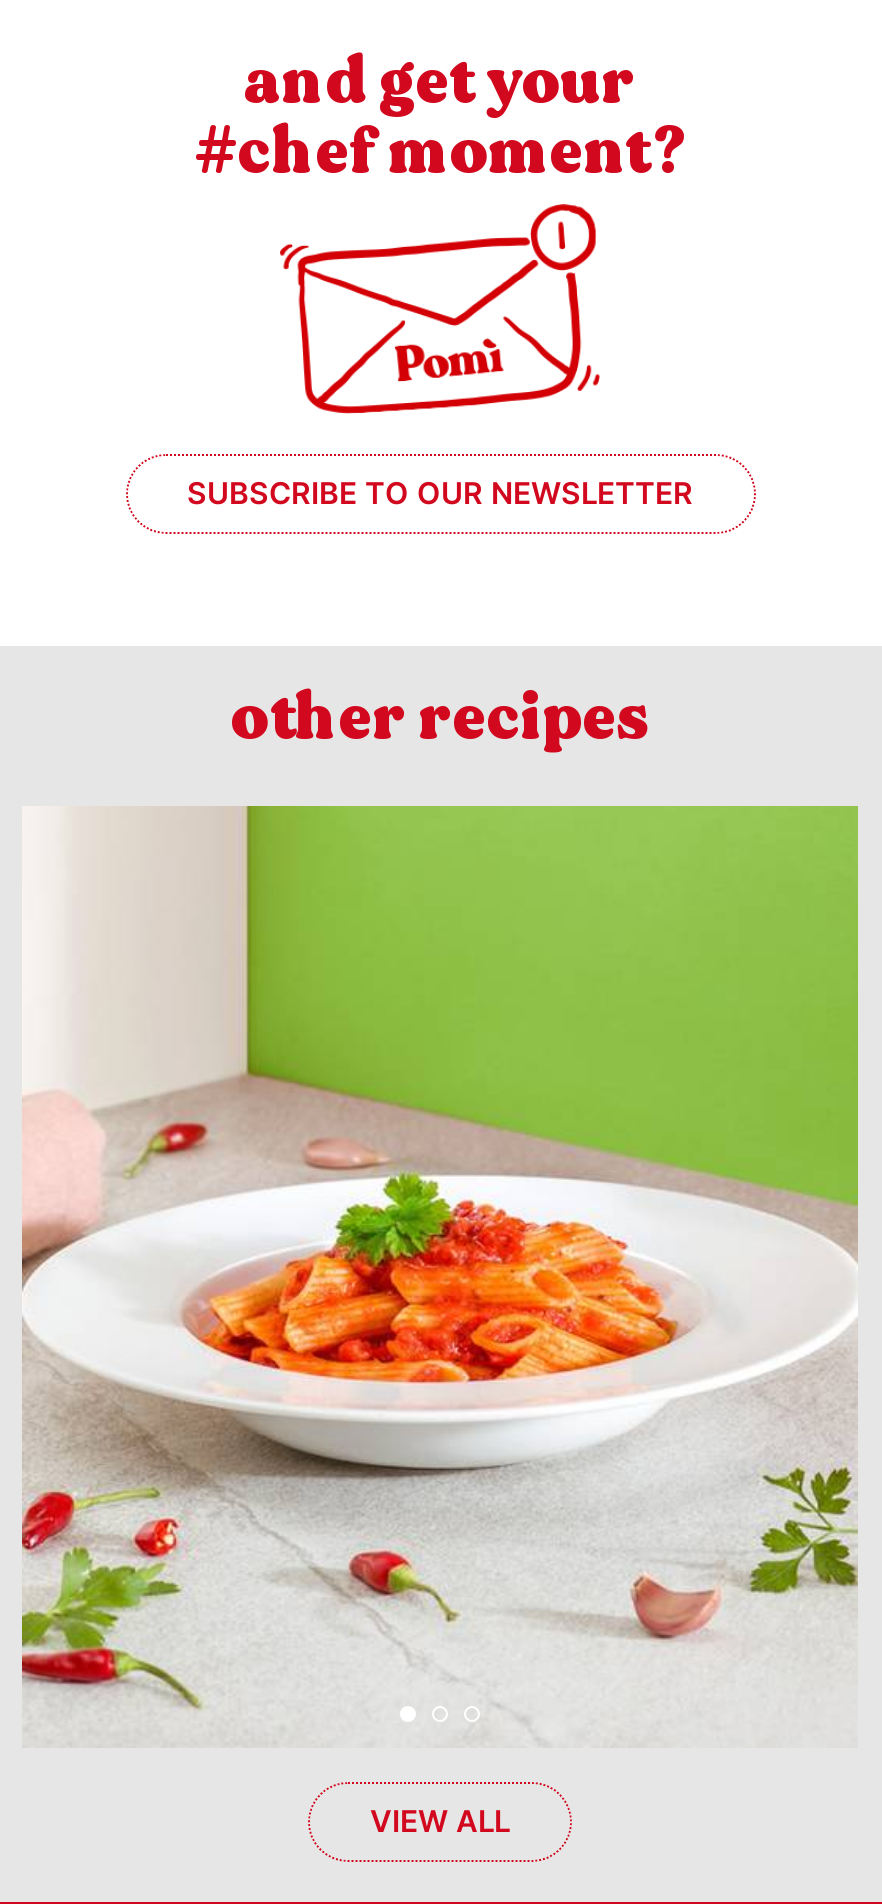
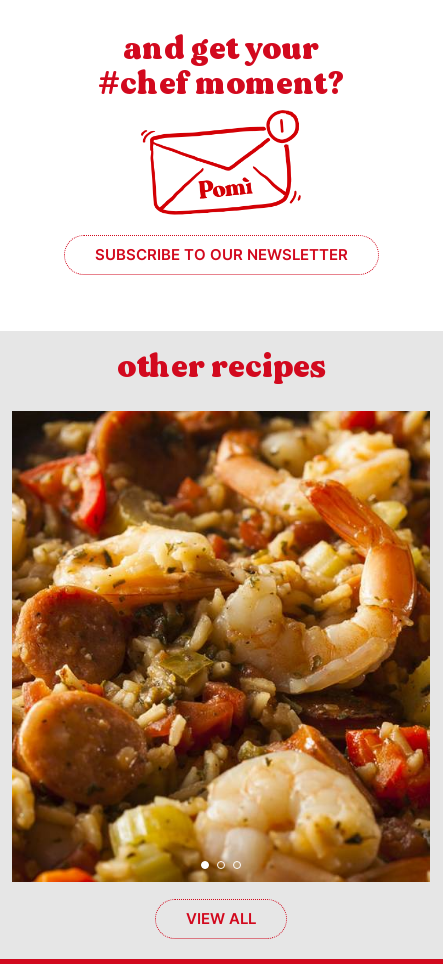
- [image]
+ [image]
